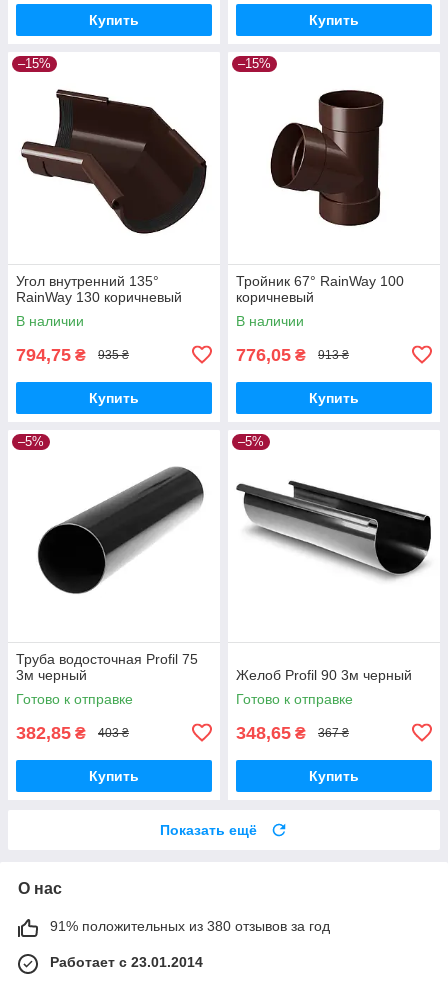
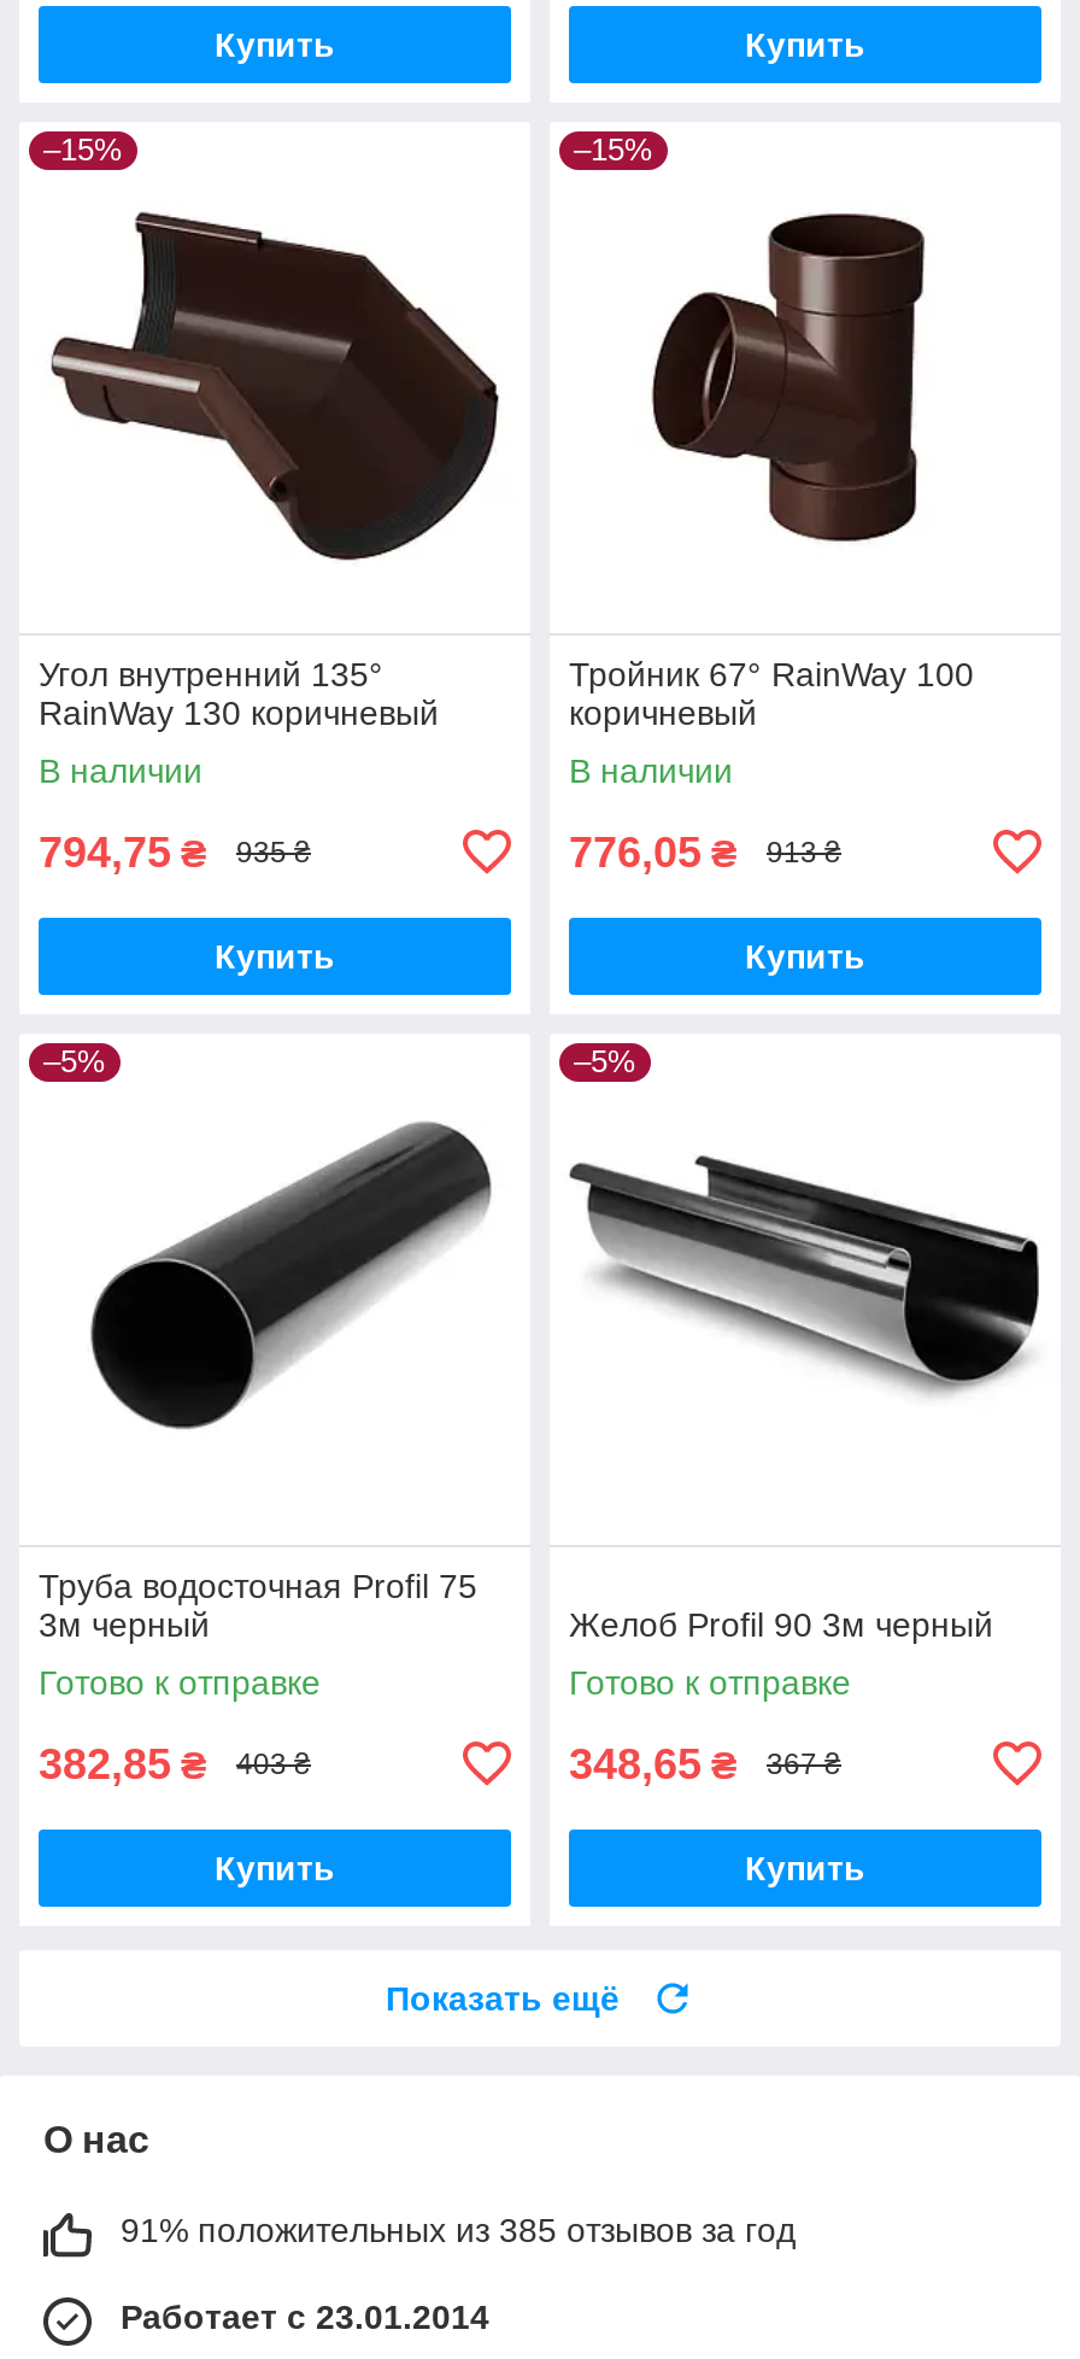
- 91% положительных из 380 отзывов за год
+ 91% положительных из 385 отзывов за год
